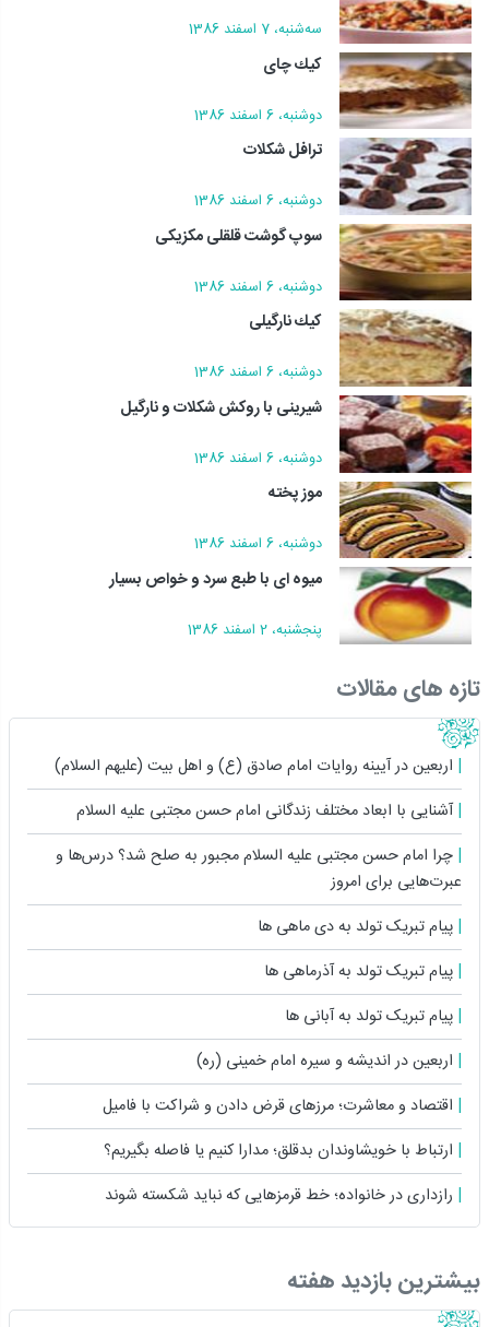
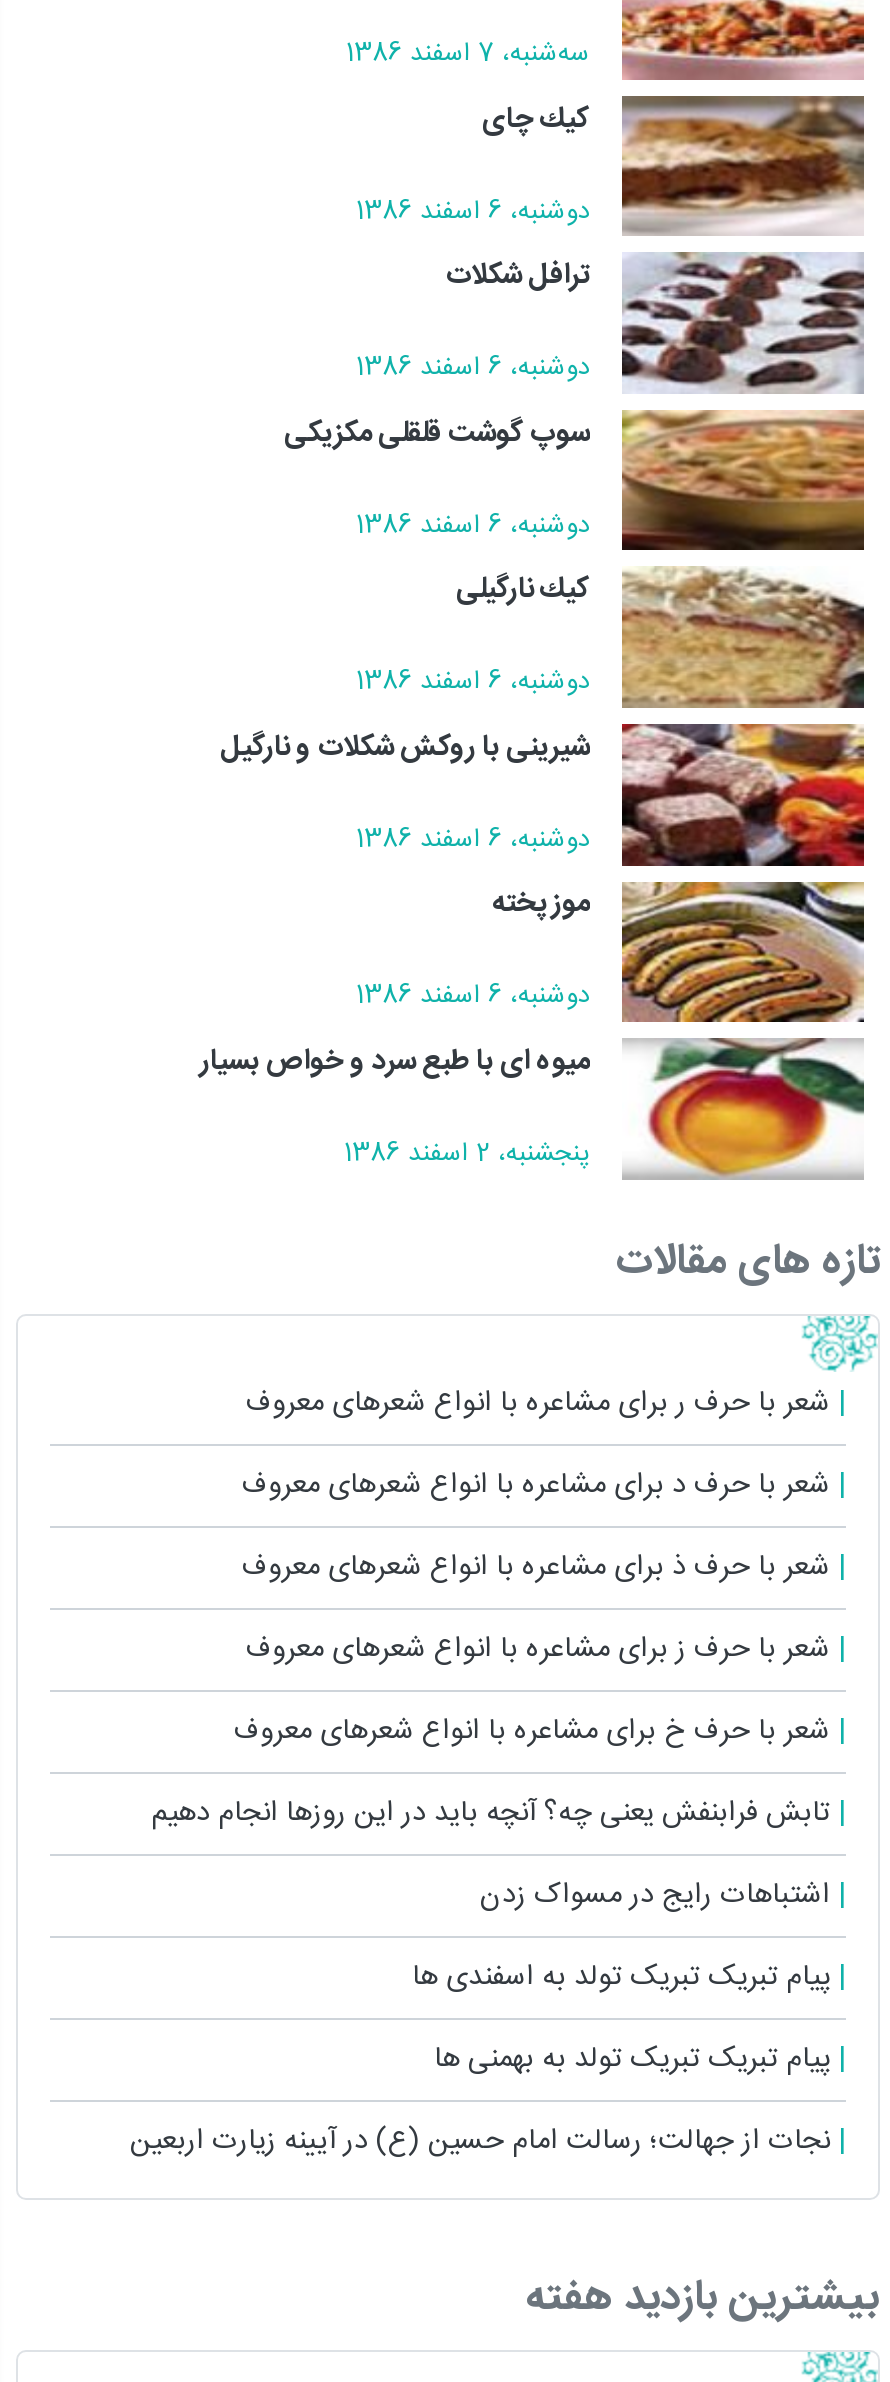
- اربعین در آیینه روایات امام صادق (ع) و اهل بیت (علیهم السلام)
+ شعر با حرف ر برای مشاعره با انواع شعرهای معروف

- آشنایی با ابعاد مختلف زندگانى امام حسن مجتبی علیه السلام
+ شعر با حرف د برای مشاعره با انواع شعرهای معروف

- چرا امام حسن مجتبی علیه السلام مجبور به صلح شد؟ درس‌ها و
- عبرت‌هایی برای امروز
+ شعر با حرف ذ برای مشاعره با انواع شعرهای معروف

- پیام تبریک تولد به دی ماهی ها
+ شعر با حرف ز برای مشاعره با انواع شعرهای معروف

- پیام تبریک تولد به آذرماهی ها
+ شعر با حرف خ برای مشاعره با انواع شعرهای معروف

- پیام تبریک تولد به آبانی ها
+ تابش فرابنفش یعنی چه؟ آنچه باید در این روزها انجام دهیم

- اربعین در اندیشه و سیره امام خمینی (ره)
+ اشتباهات رایج در مسواک زدن

- اقتصاد و معاشرت؛ مرزهای قرض دادن و شراکت با فامیل
+ پیام تبریک تبریک تولد به اسفندی ها

- ارتباط با خویشاوندان بدقلق؛ مدارا کنیم یا فاصله بگیریم؟
+ پیام تبریک تبریک تولد به بهمنی ها

- رازداری در خانواده؛ خط قرمزهایی که نباید شکسته شوند
+ نجات از جهالت؛ رسالت امام حسین (ع) در آیینه زیارت اربعین
